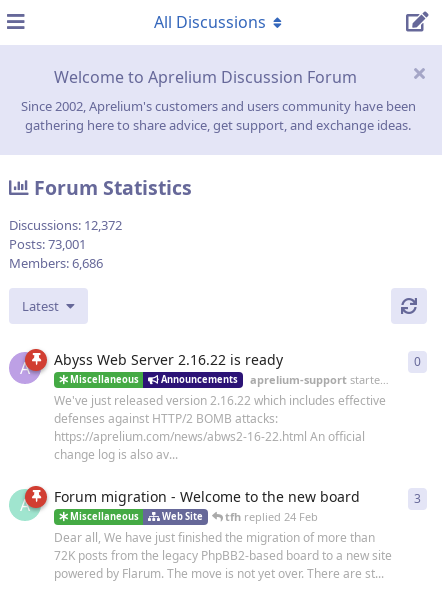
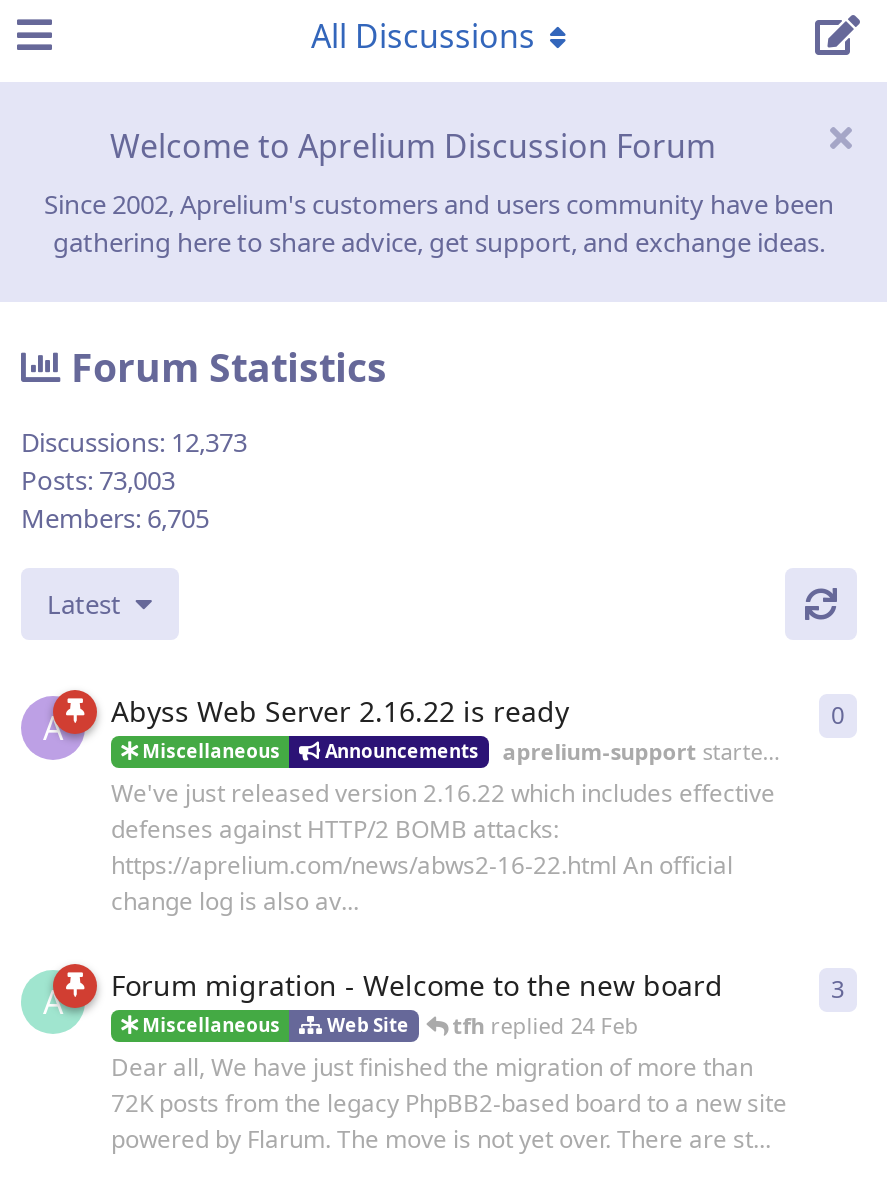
- Discussions: 12,372
+ Discussions: 12,373

- Posts: 73,001
+ Posts: 73,003

- Members: 6,686
+ Members: 6,705
